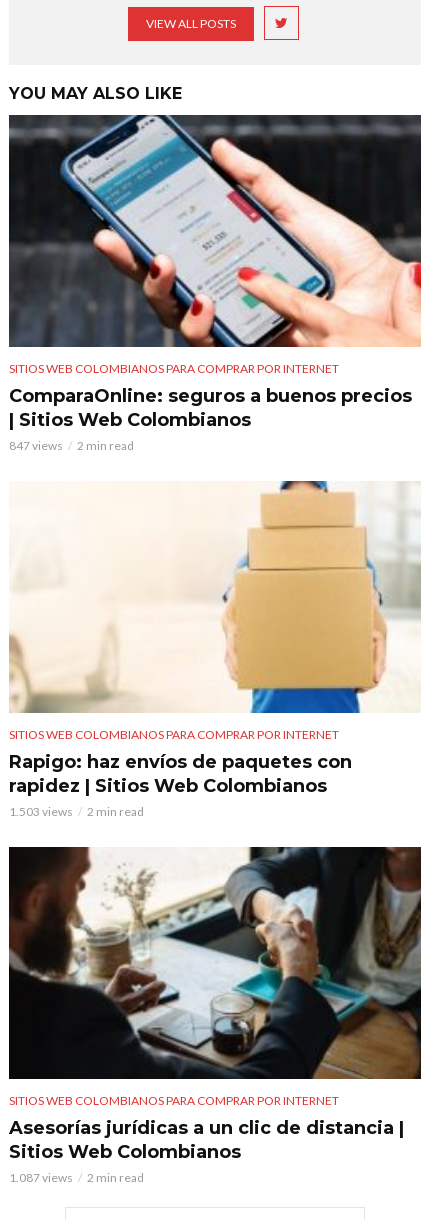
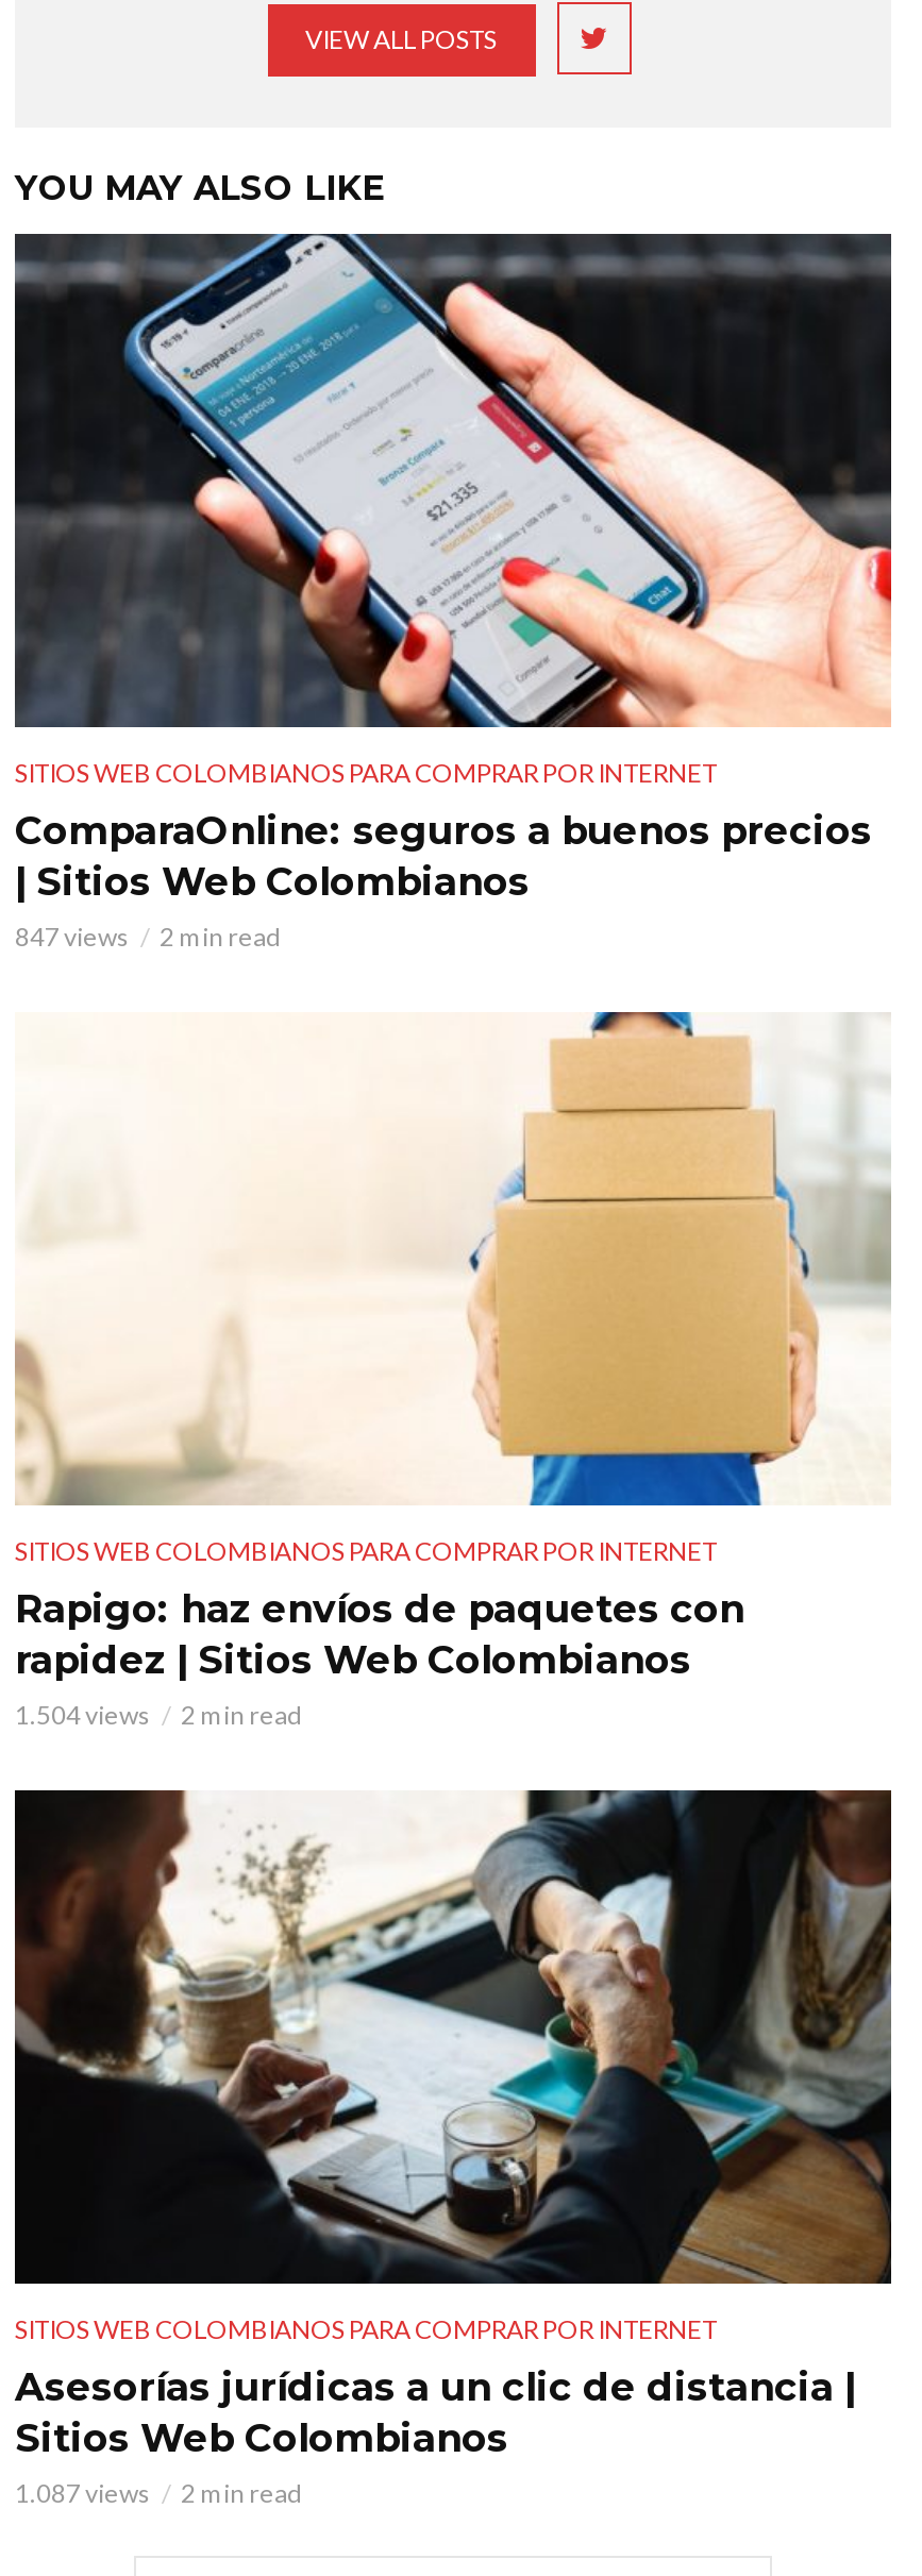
- 1.503 views 2 min read
+ 1.504 views 2 min read
